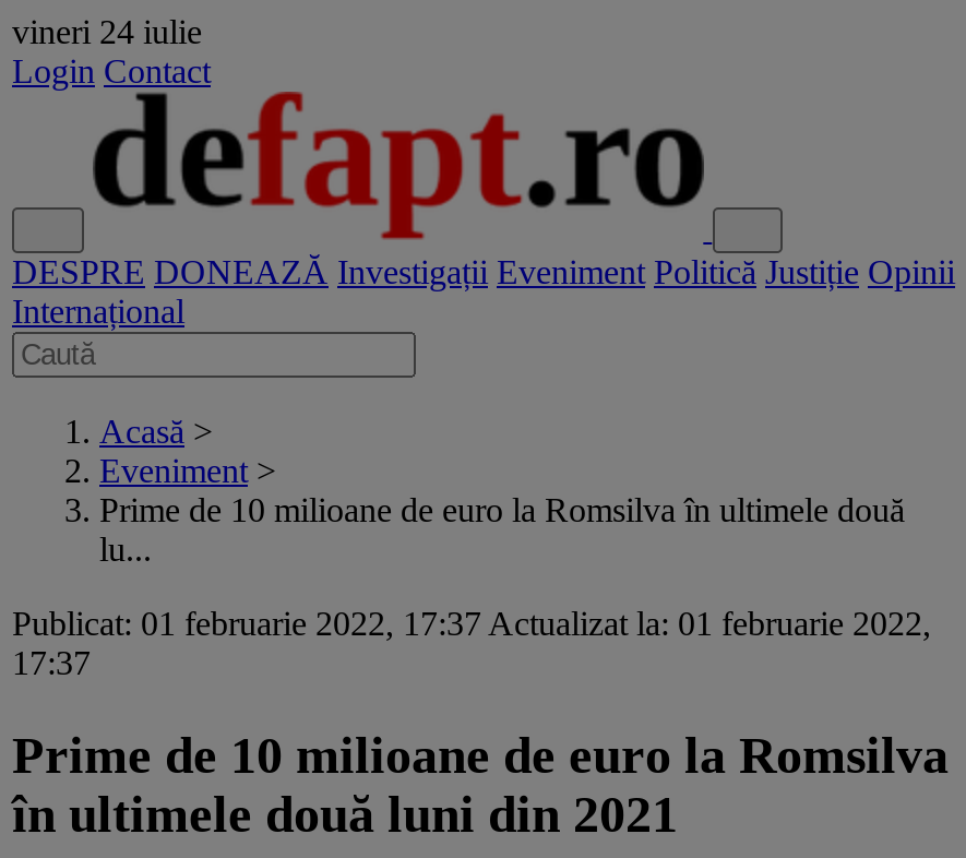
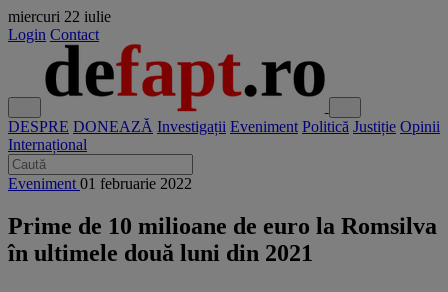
- vineri 24 iulie
+ miercuri 22 iulie

- Acasă >
- Eveniment >
- Prime de 10 milioane de euro la Romsilva în ultimele două
- lu...
- Publicat: 01 februarie 2022, 17:37 Actualizat la: 01 februarie 2022,
- 17:37
+ Eveniment01 februarie 2022
